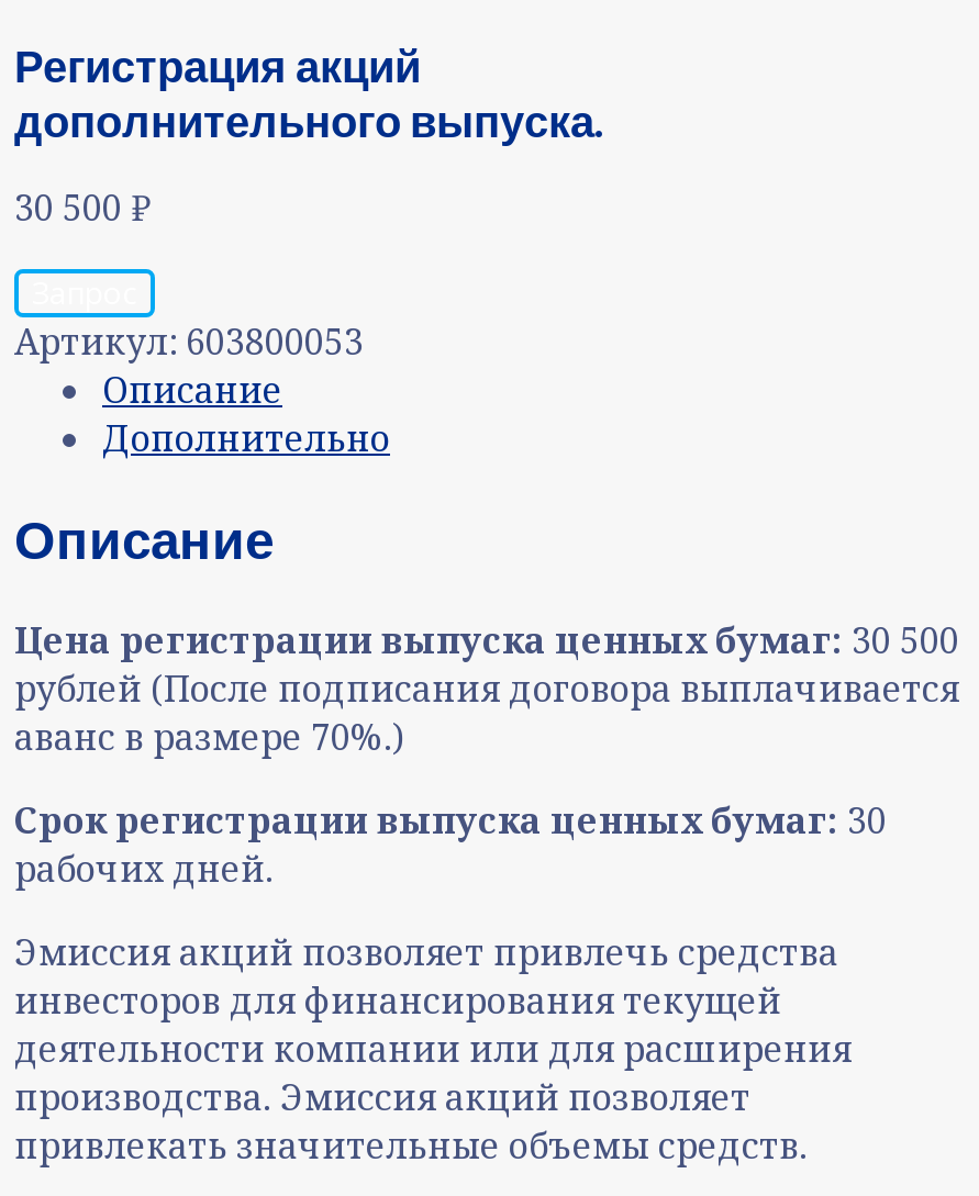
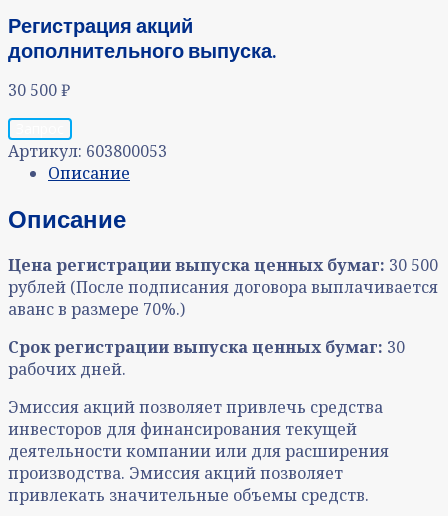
- Дополнительно
